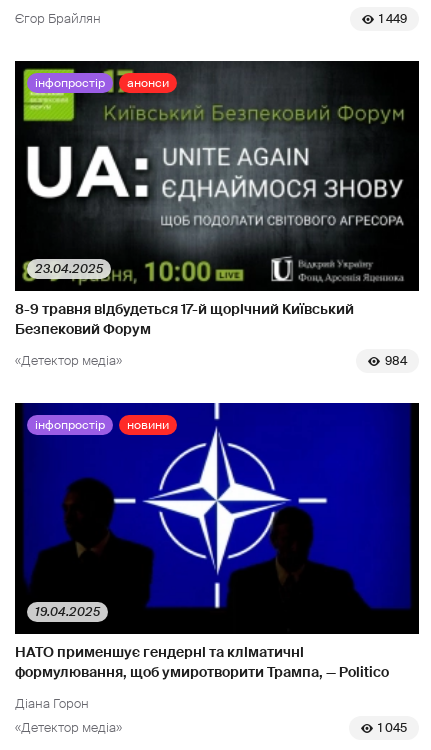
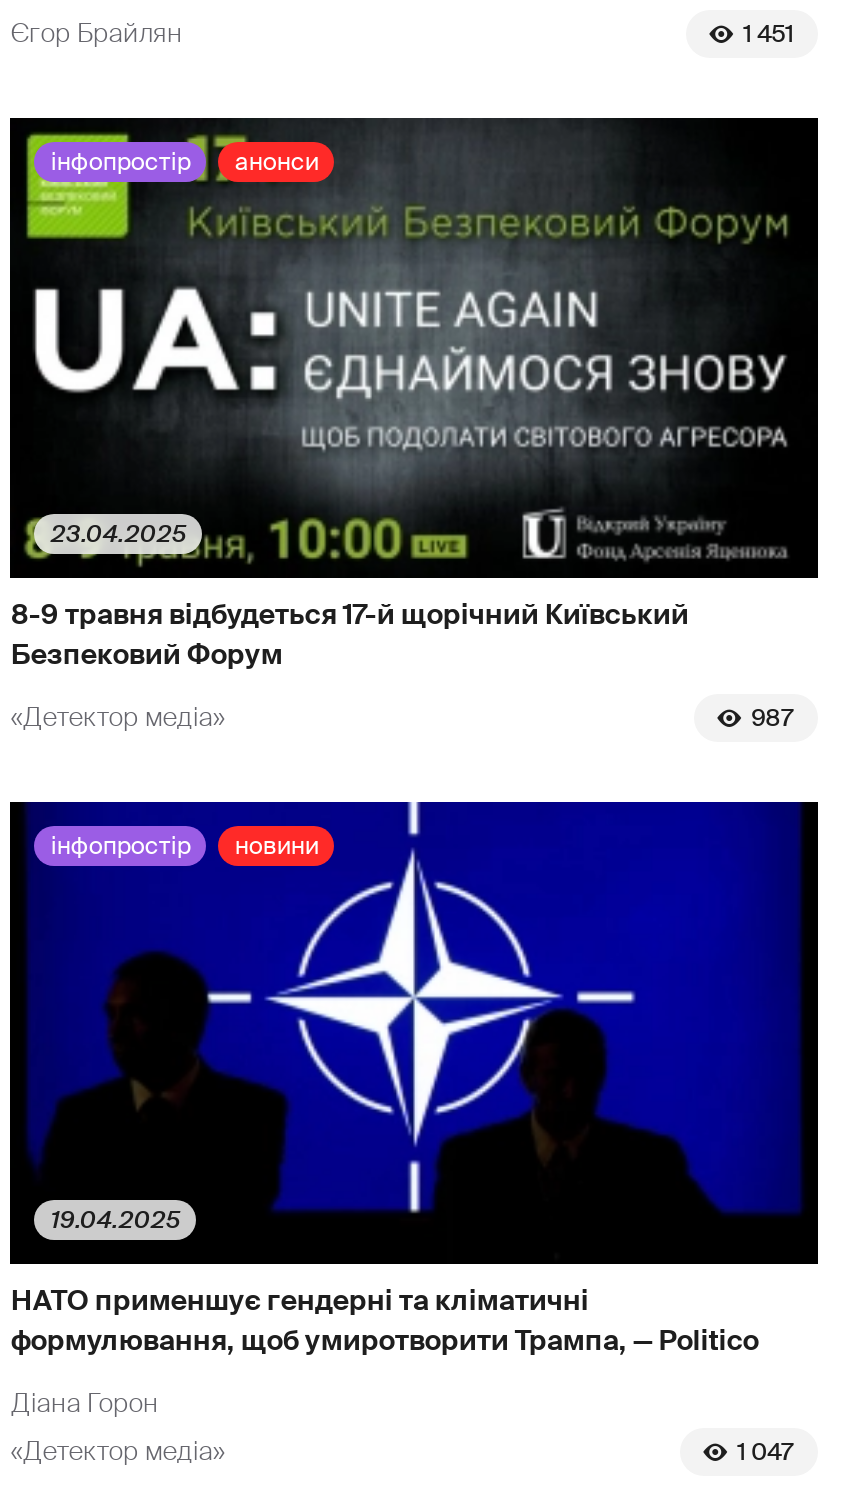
- 1 449
+ 1 451

- 984
+ 987

- 1 045
+ 1 047
